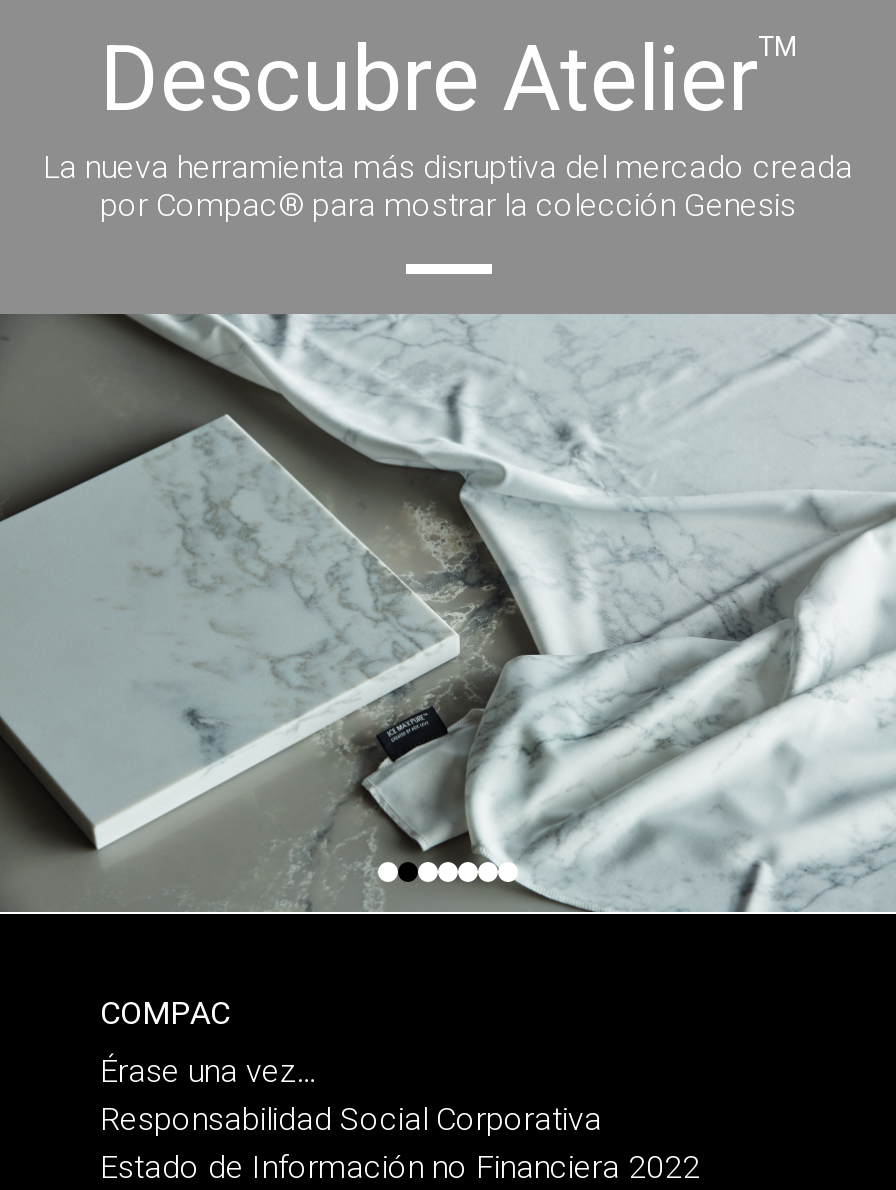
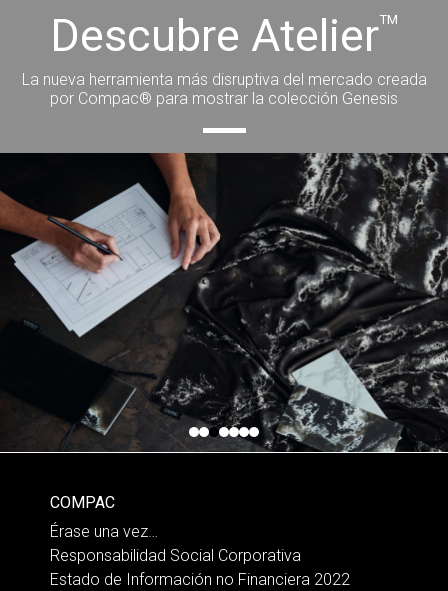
- [image]
+ [image]
